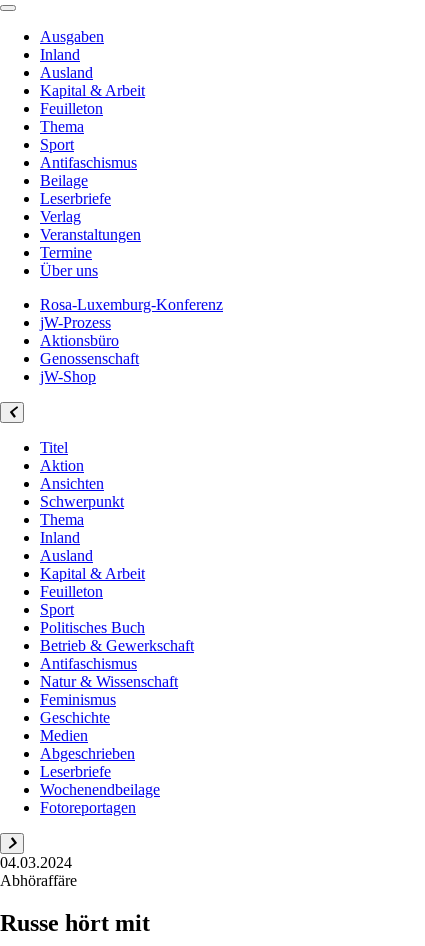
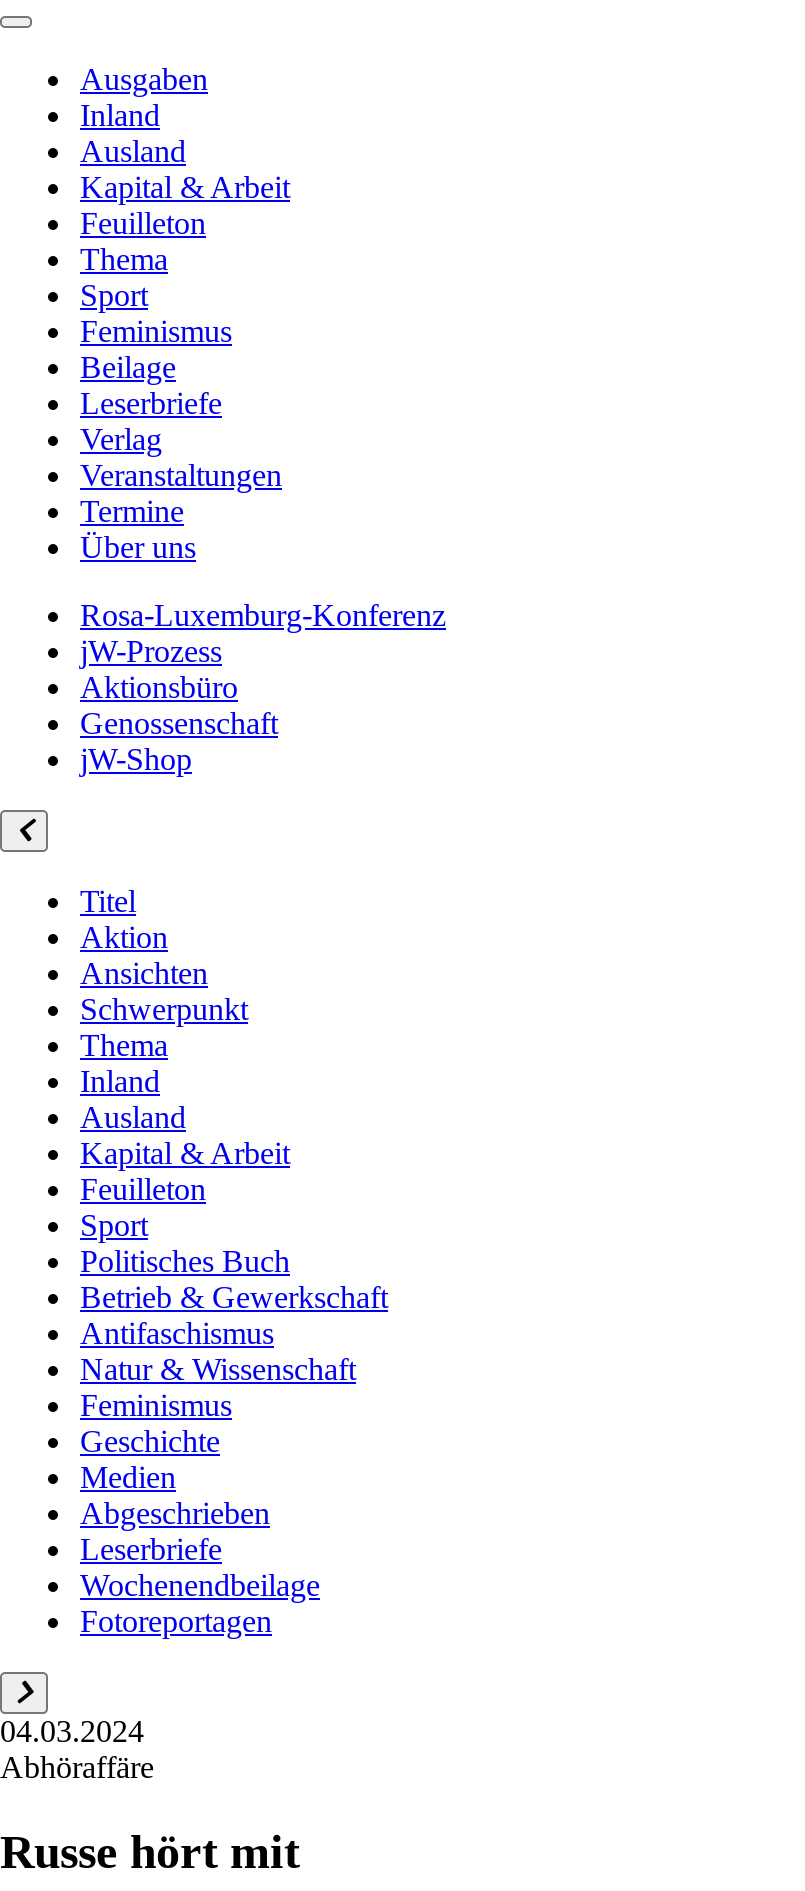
- Antifaschismus
+ Feminismus
